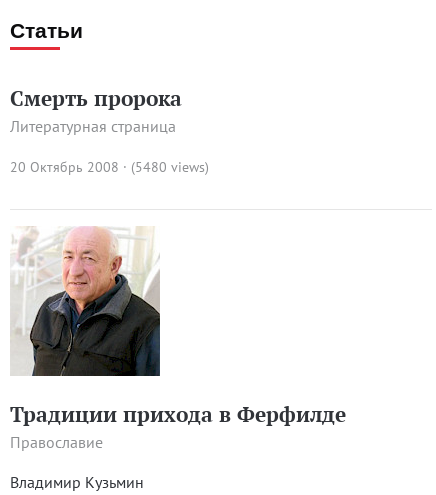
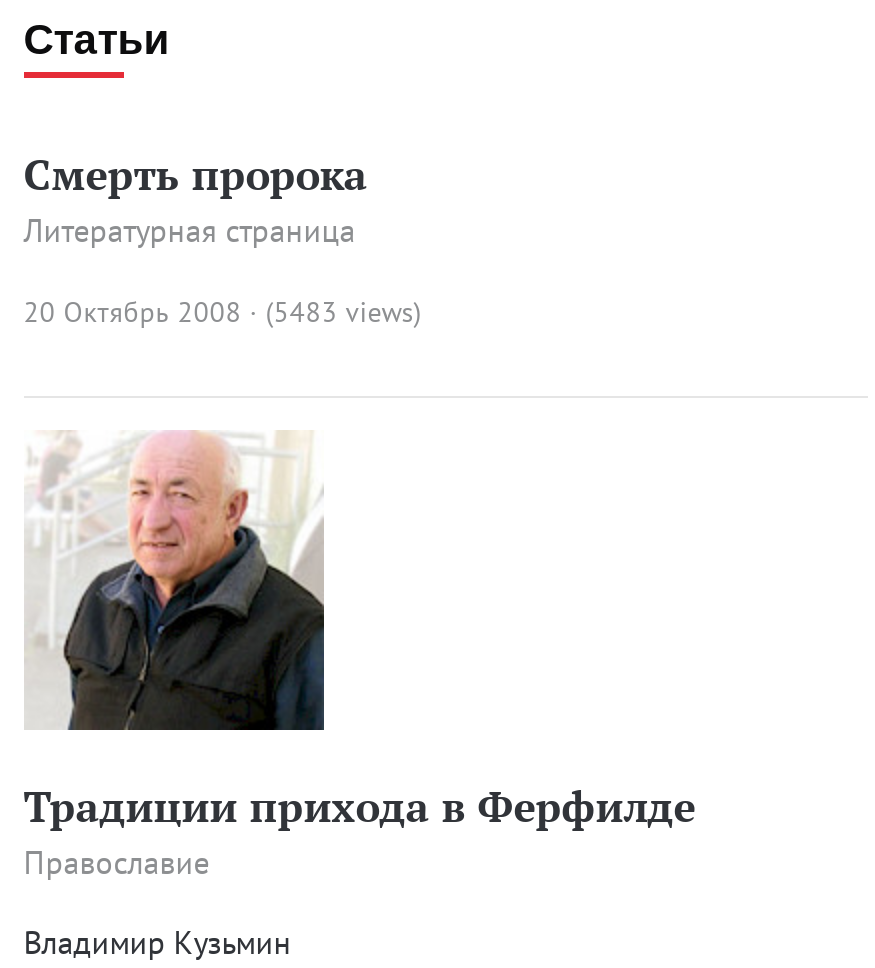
- 20 Октябрь 2008 · (5480 views)
+ 20 Октябрь 2008 · (5483 views)
